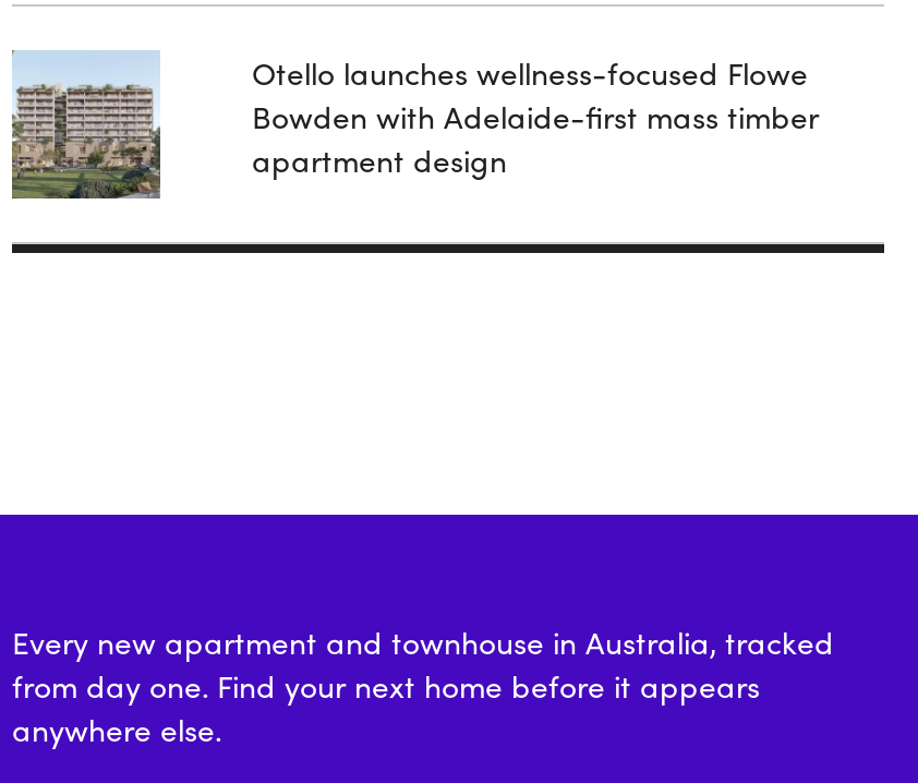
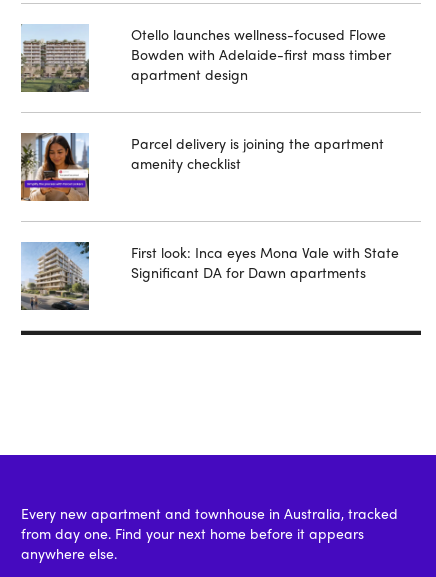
+ [image]

+ [image]

+ Parcel delivery is joining the apartment
+ amenity checklist

+ First look: Inca eyes Mona Vale with State
+ Significant DA for Dawn apartments
